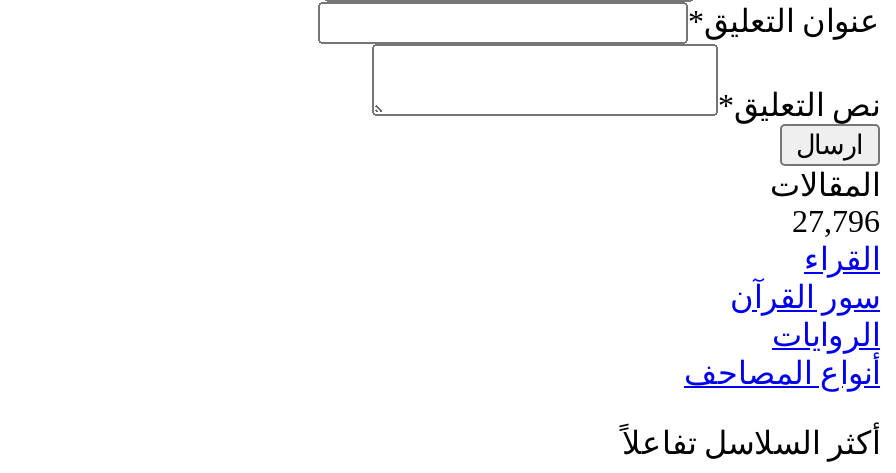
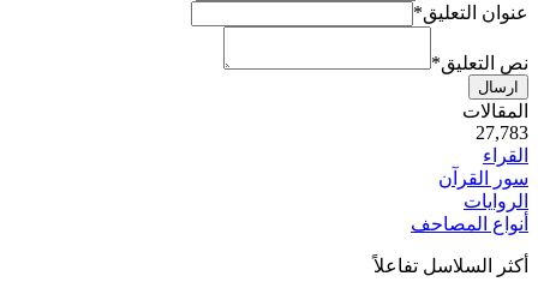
- 27,796
+ 27,783
